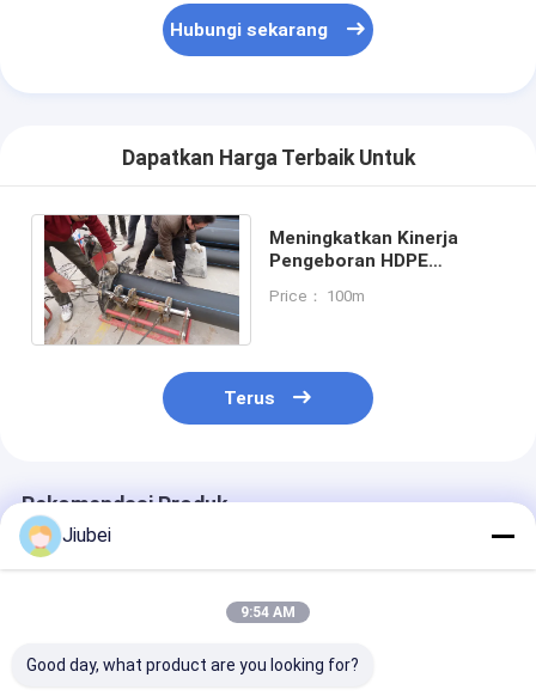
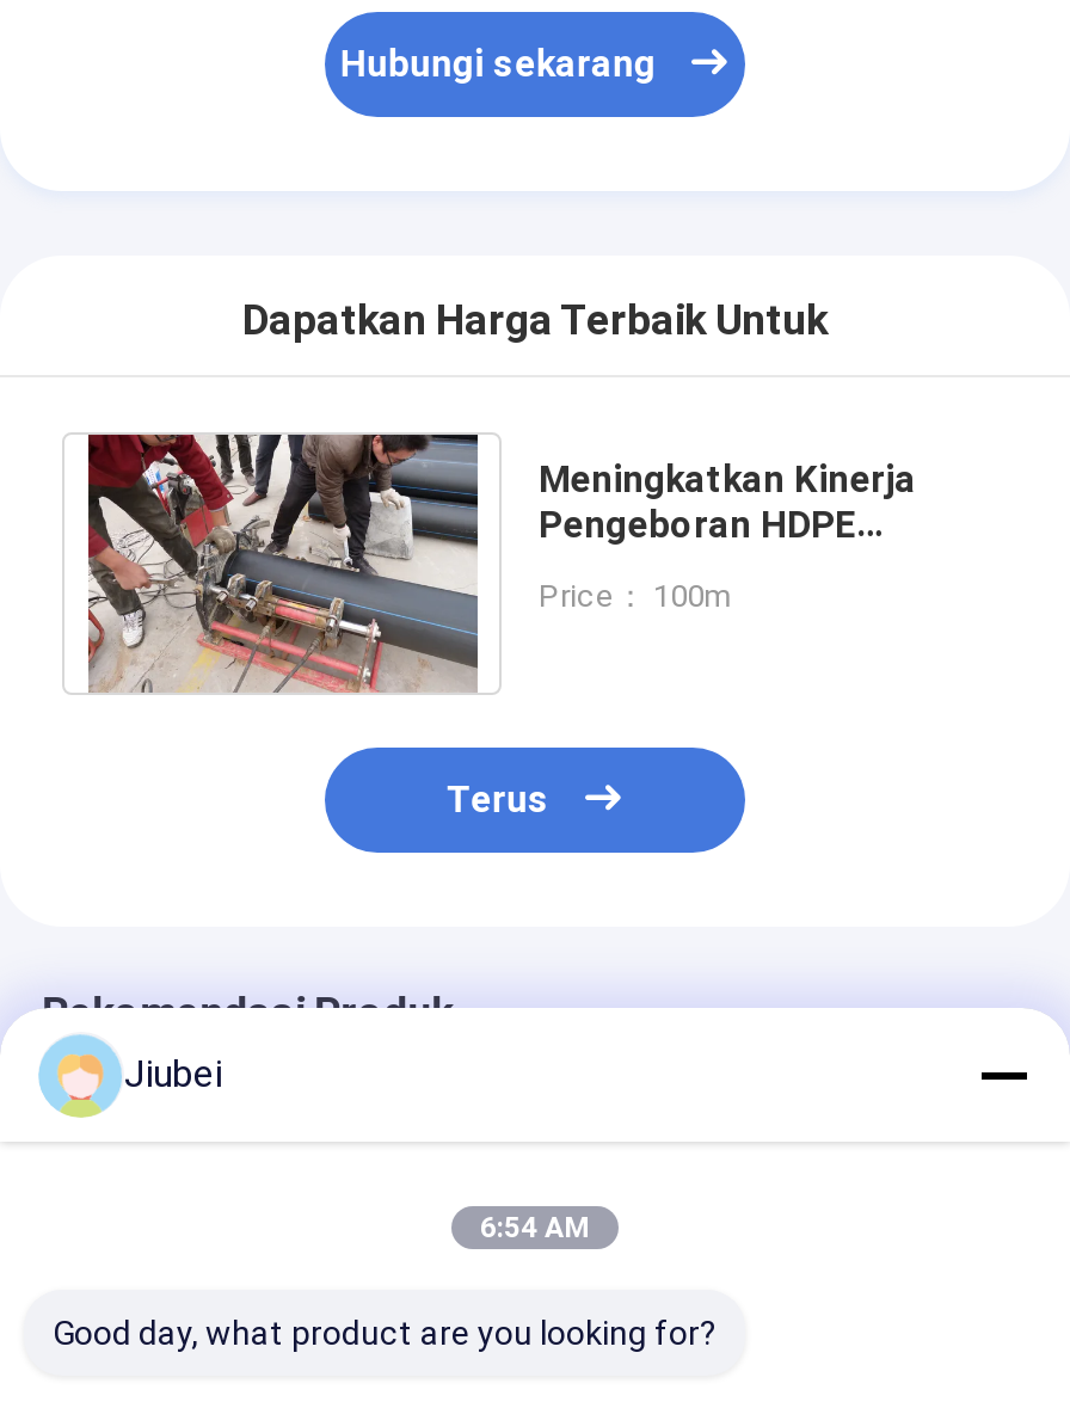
- 9:54 AM
+ 6:54 AM
